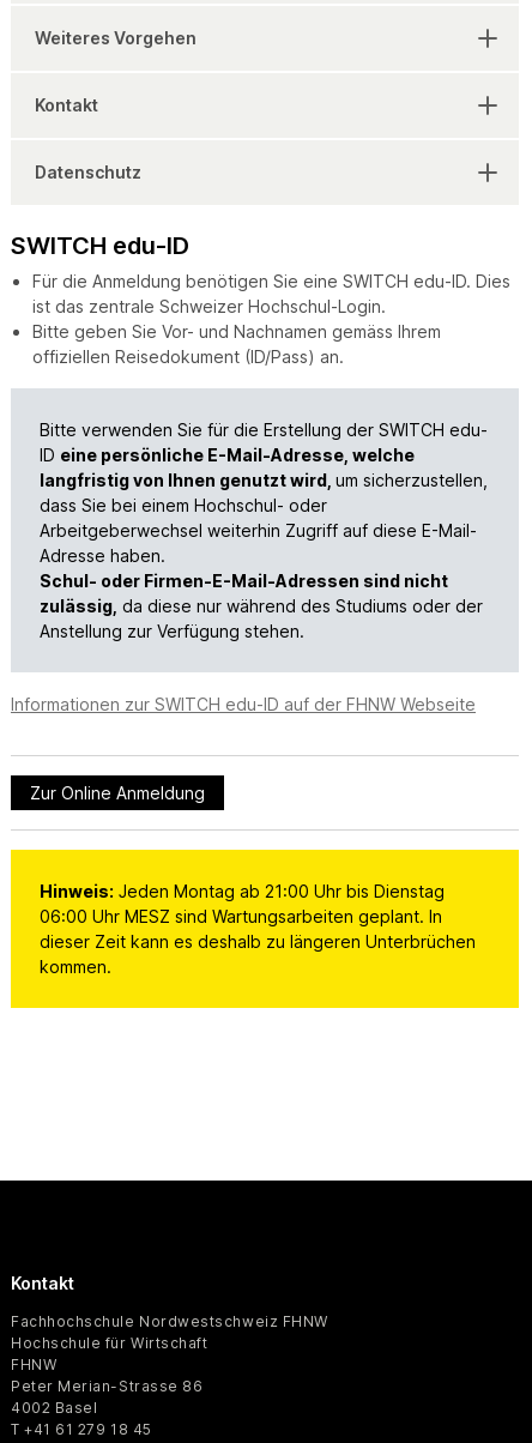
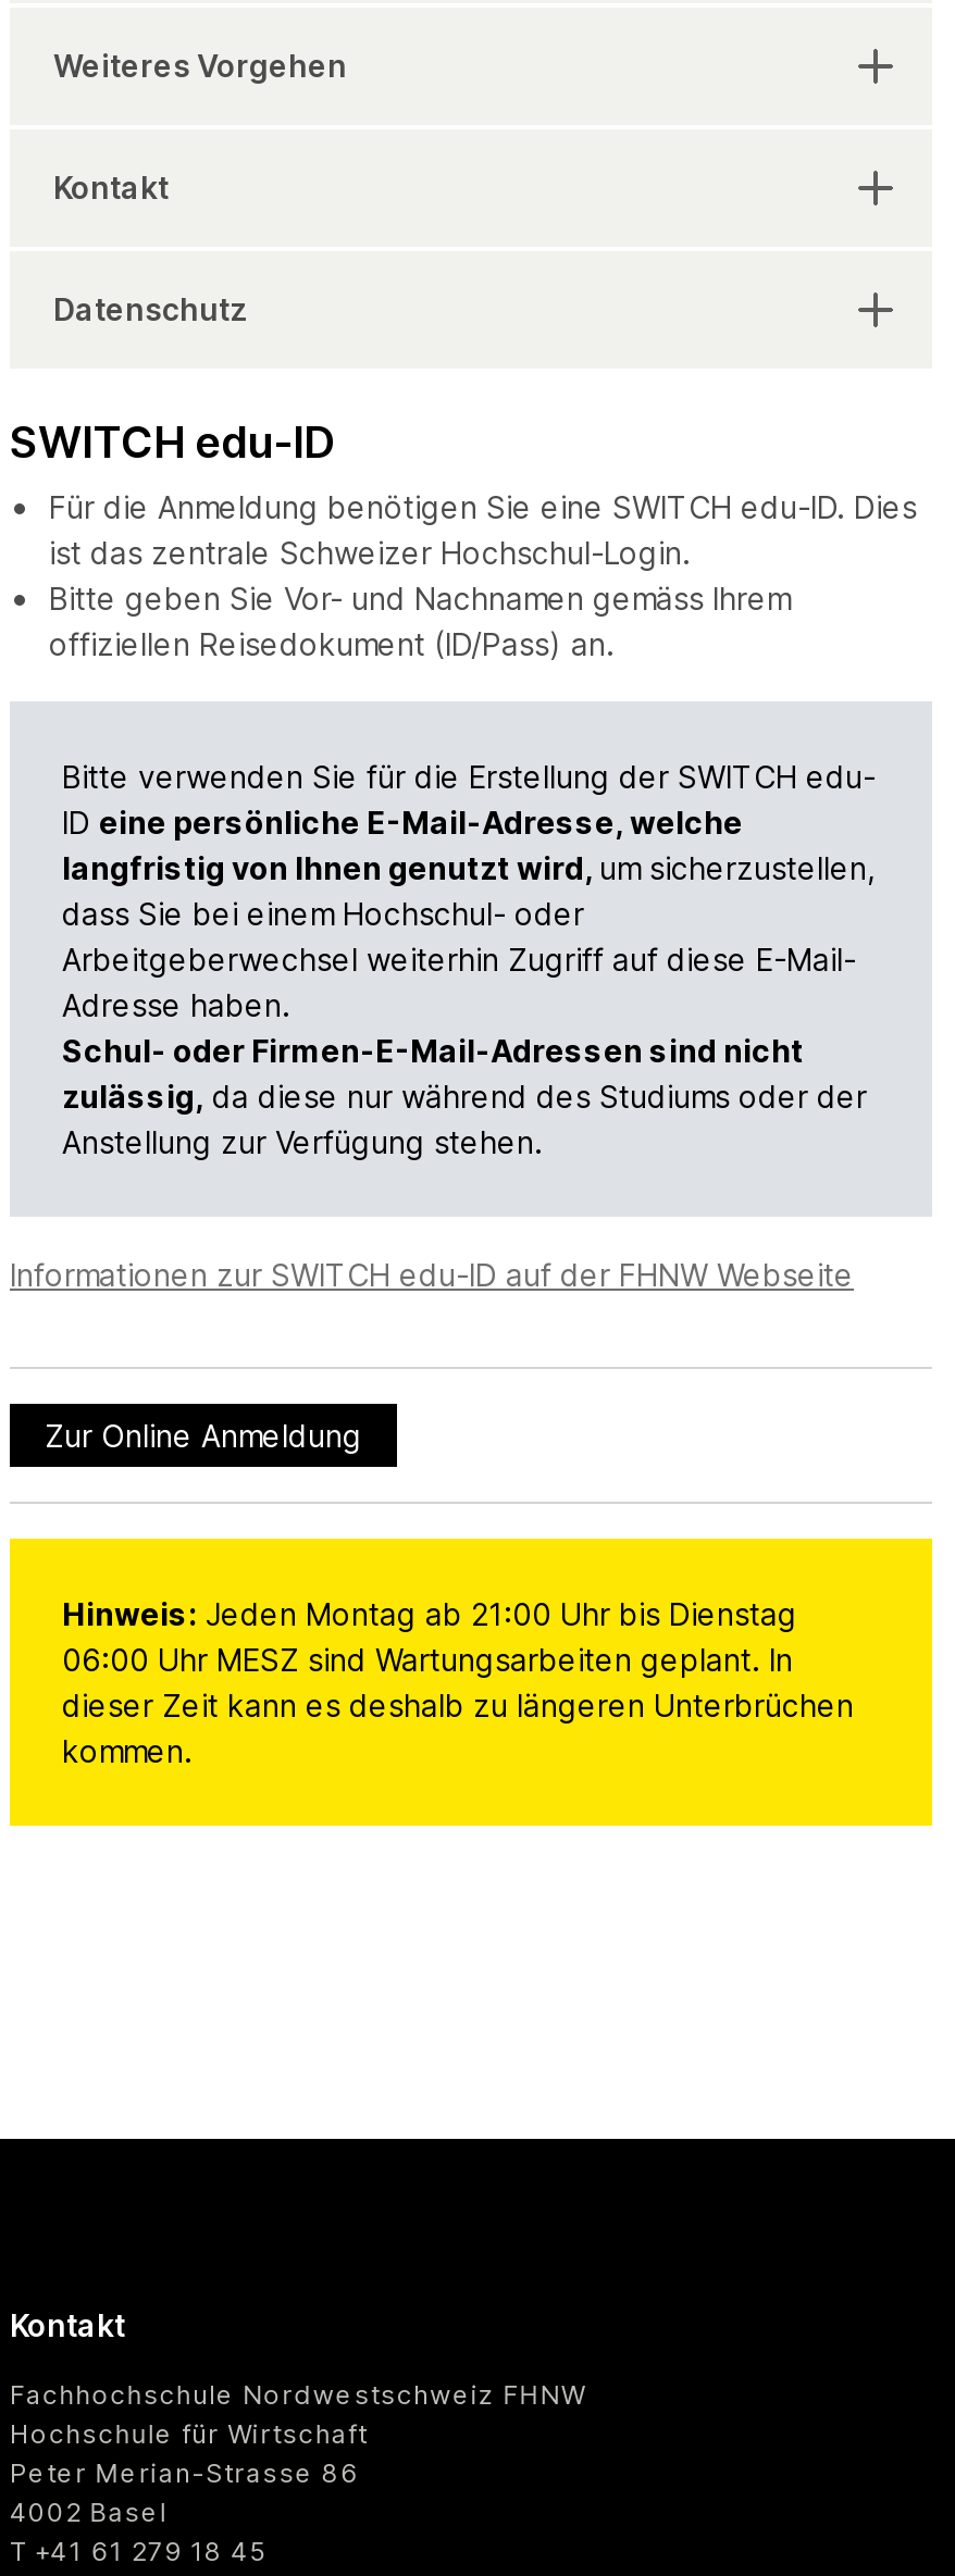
- FHNW
